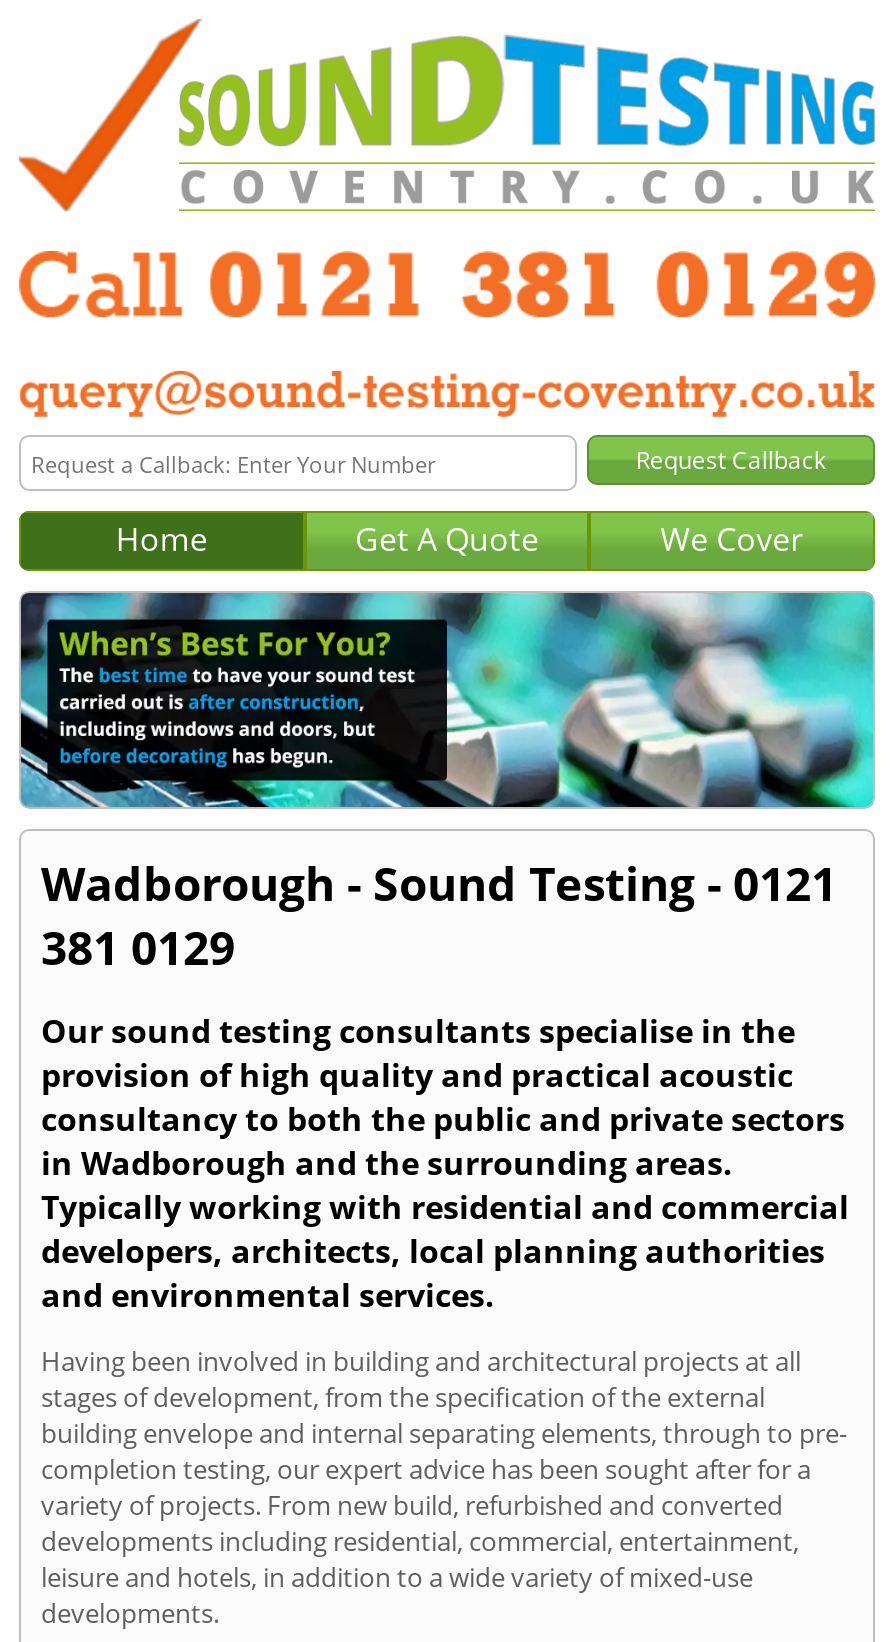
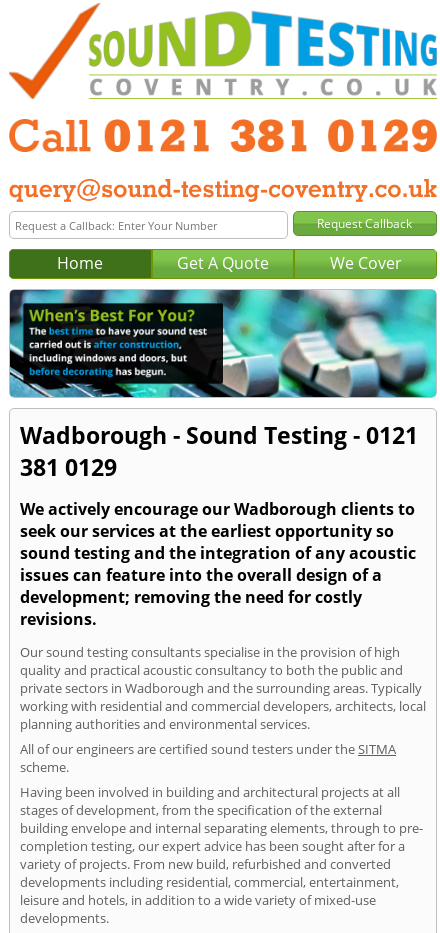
- Our sound testing consultants specialise in the
- provision of high quality and practical acoustic
- consultancy to both the public and private sectors
- in Wadborough and the surrounding areas.
- Typically working with residential and commercial
- developers, architects, local planning authorities
- and environmental services.
+ We actively encourage our Wadborough clients to
+ seek our services at the earliest opportunity so
+ sound testing and the integration of any acoustic
+ issues can feature into the overall design of a
+ development; removing the need for costly
+ revisions.
+ Our sound testing consultants specialise in the provision of high
+ quality and practical acoustic consultancy to both the public and
+ private sectors in Wadborough and the surrounding areas. Typically
+ working with residential and commercial developers, architects, local
+ planning authorities and environmental services.
+ All of our engineers are certified sound testers under the SITMA
+ scheme.
